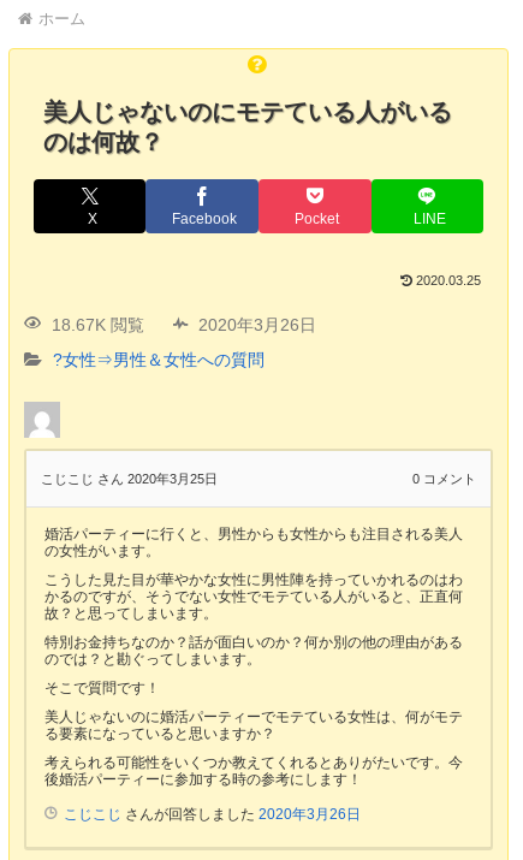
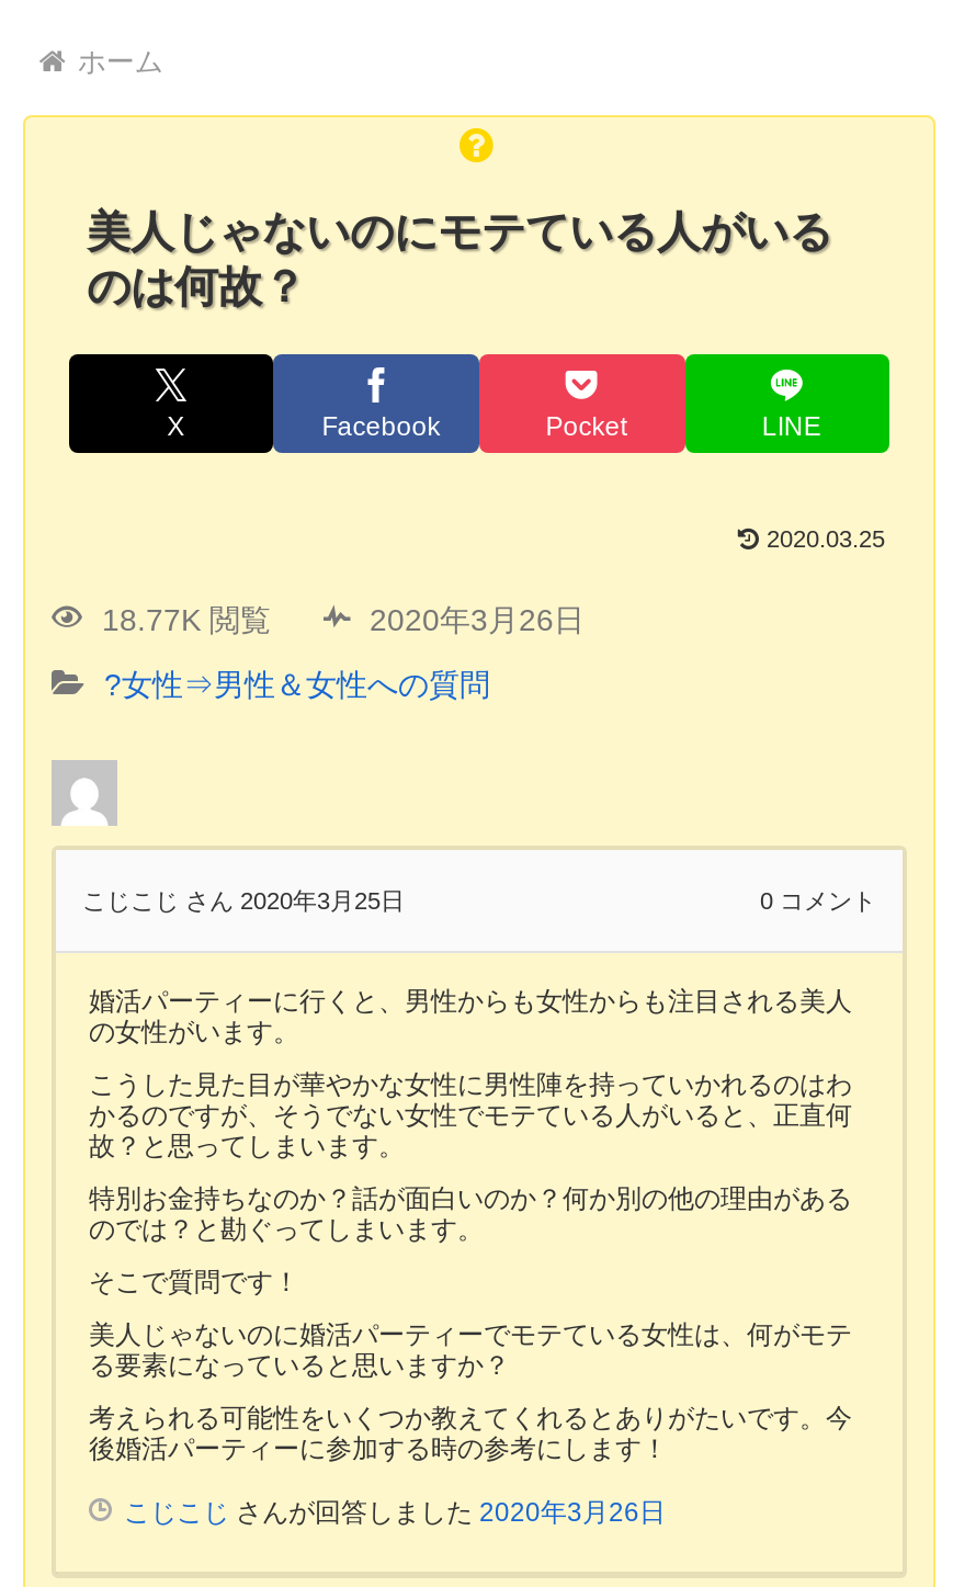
- 18.67K 閲覧
+ 18.77K 閲覧
